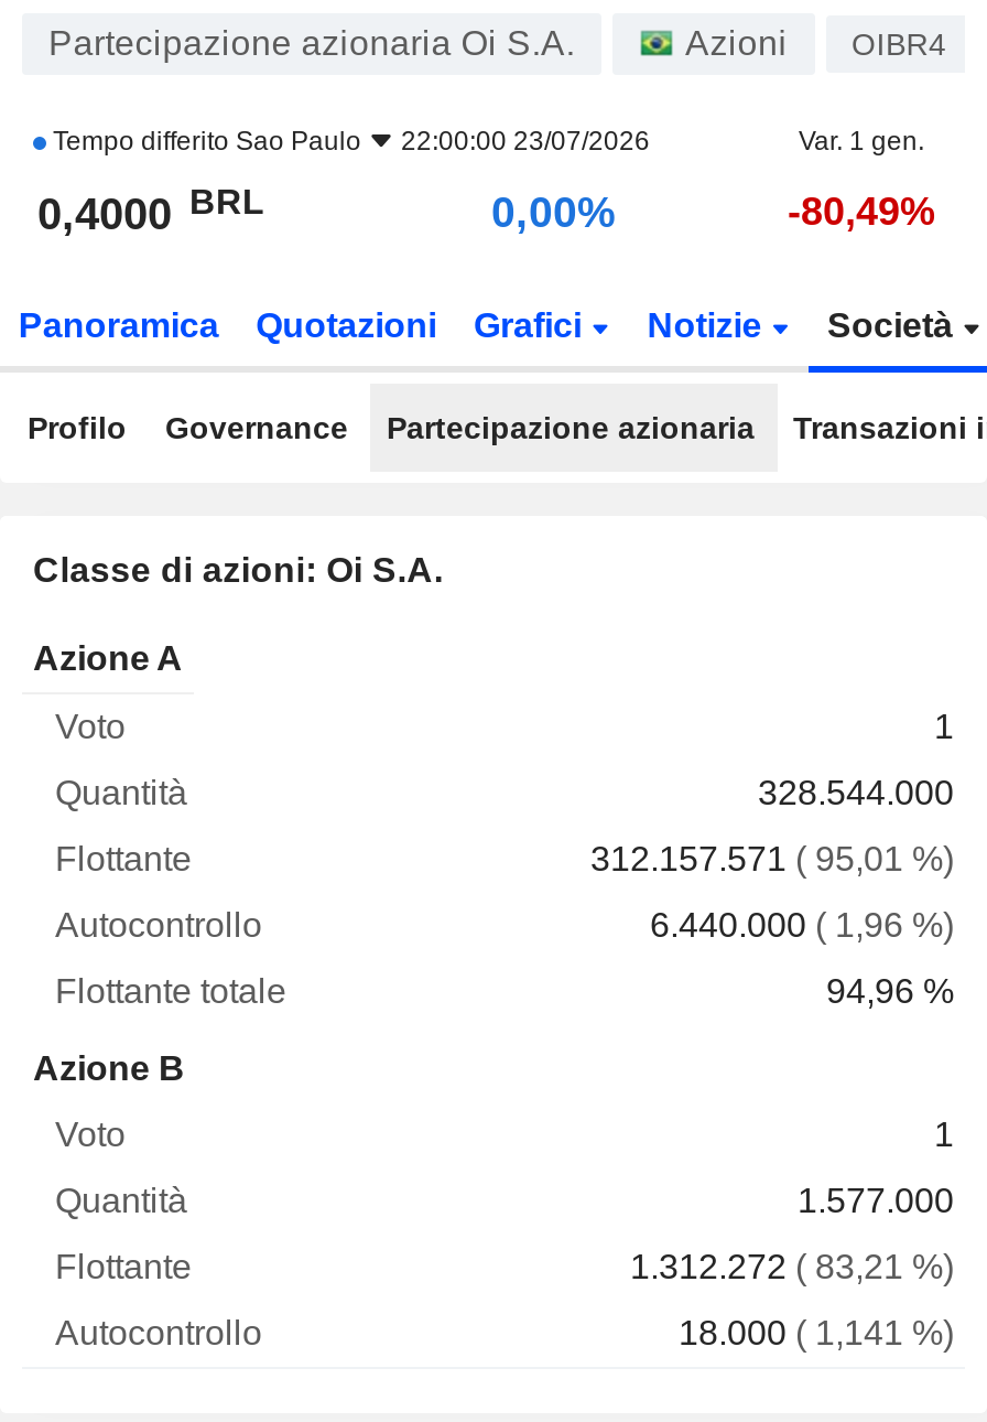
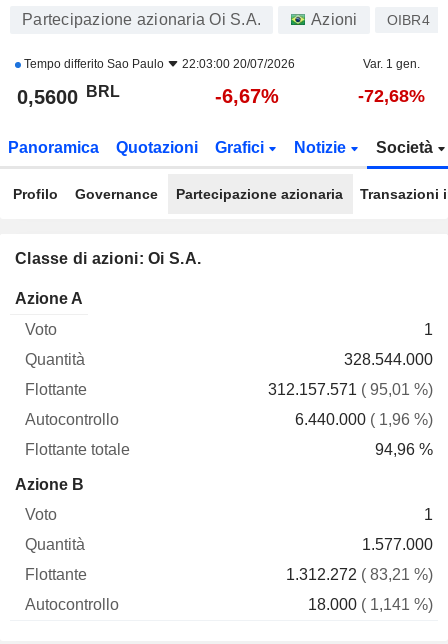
- Tempo differito Sao Paulo 22:00:00 23/07/2026
+ Tempo differito Sao Paulo 22:03:00 20/07/2026

- 0,4000 BRL
+ 0,5600 BRL

- 0,00%
+ -6,67%

- -80,49%
+ -72,68%
